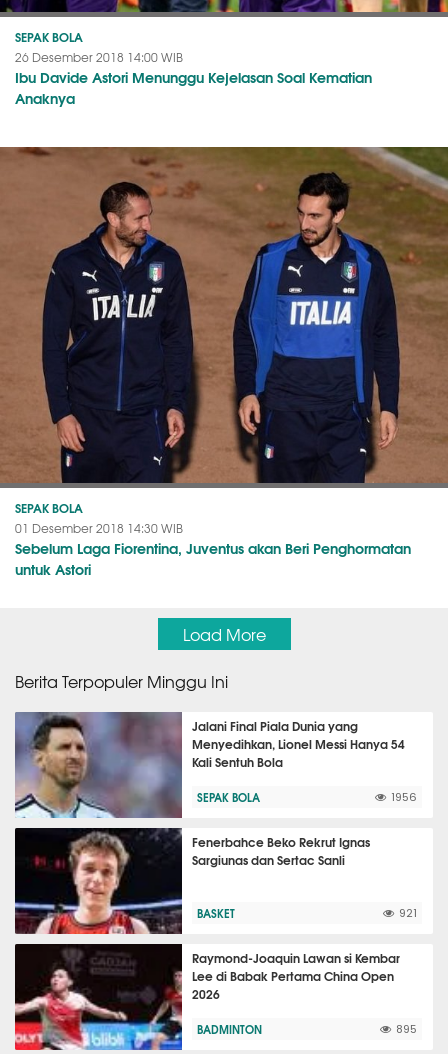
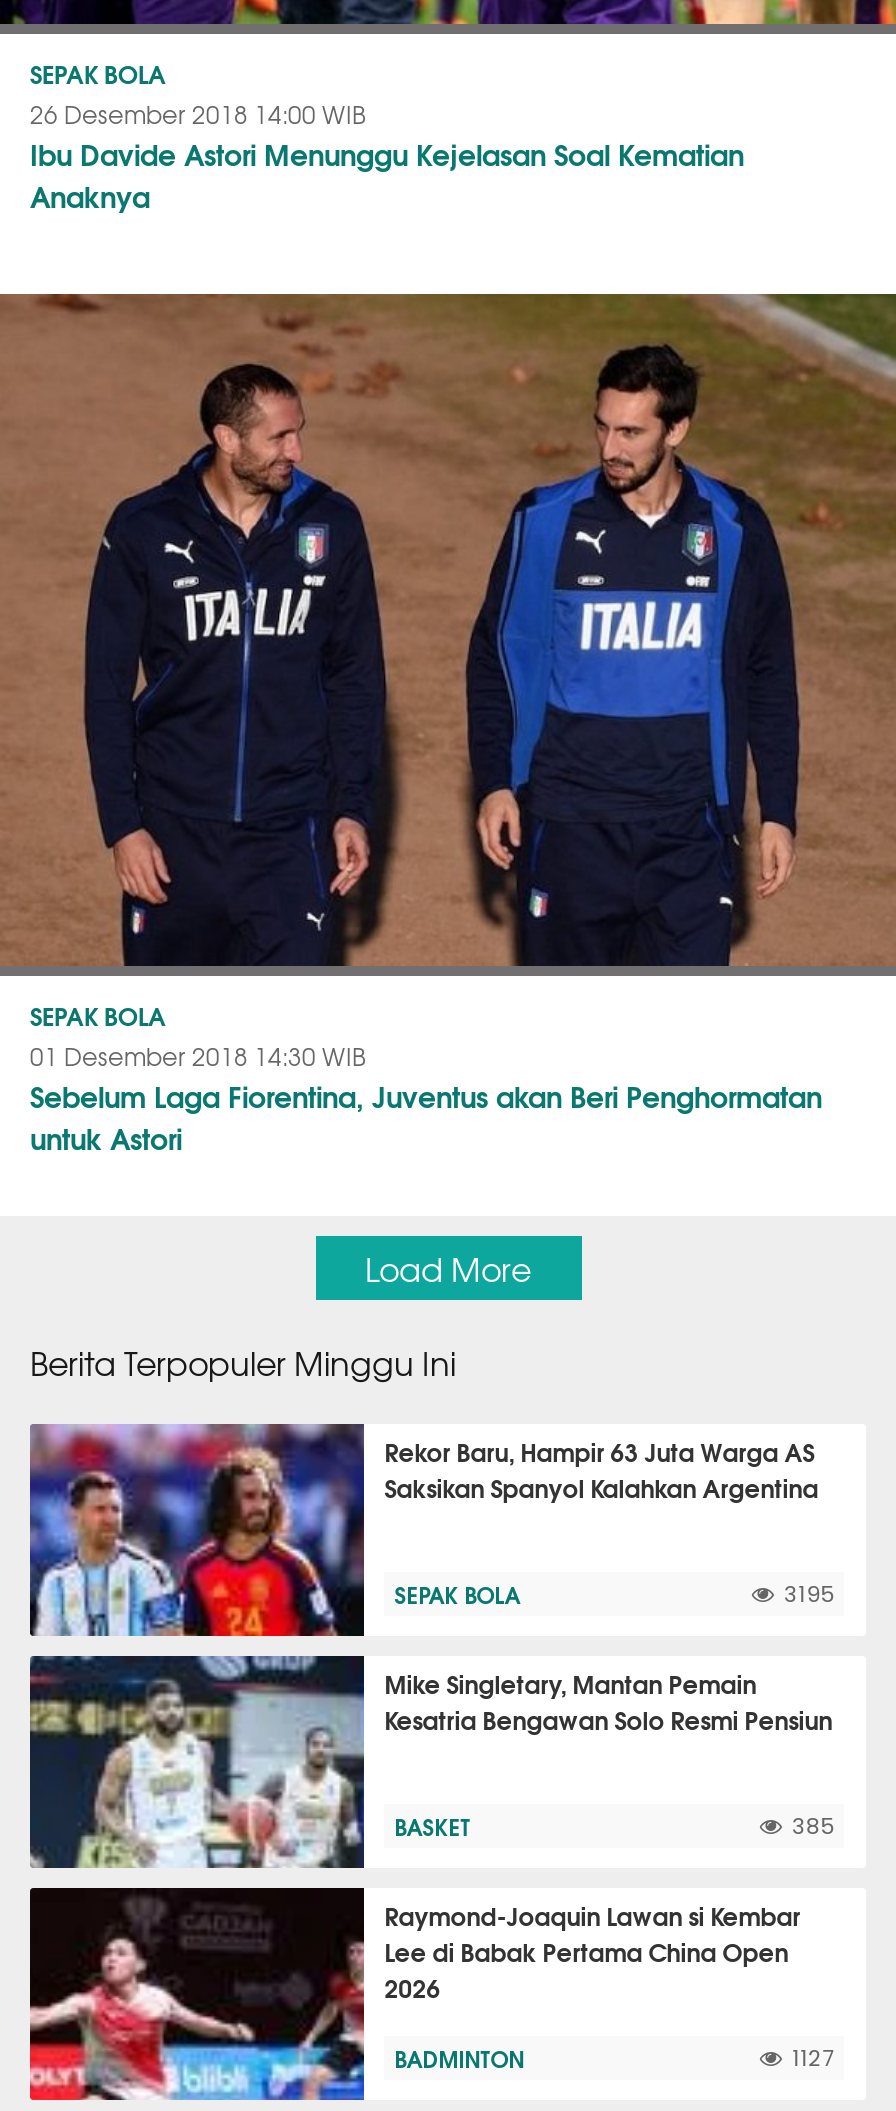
- [image]
- Jalani Final Piala Dunia yang
- Menyedihkan, Lionel Messi Hanya 54
- Kali Sentuh Bola
+ [image]
+ Rekor Baru, Hampir 63 Juta Warga AS
+ Saksikan Spanyol Kalahkan Argentina

- 1956
+ 3195

- [image]
- Fenerbahce Beko Rekrut Ignas
- Sargiunas dan Sertac Sanli
+ [image]
+ Mike Singletary, Mantan Pemain
+ Kesatria Bengawan Solo Resmi Pensiun

- 921
+ 385

- 895
+ 1127
